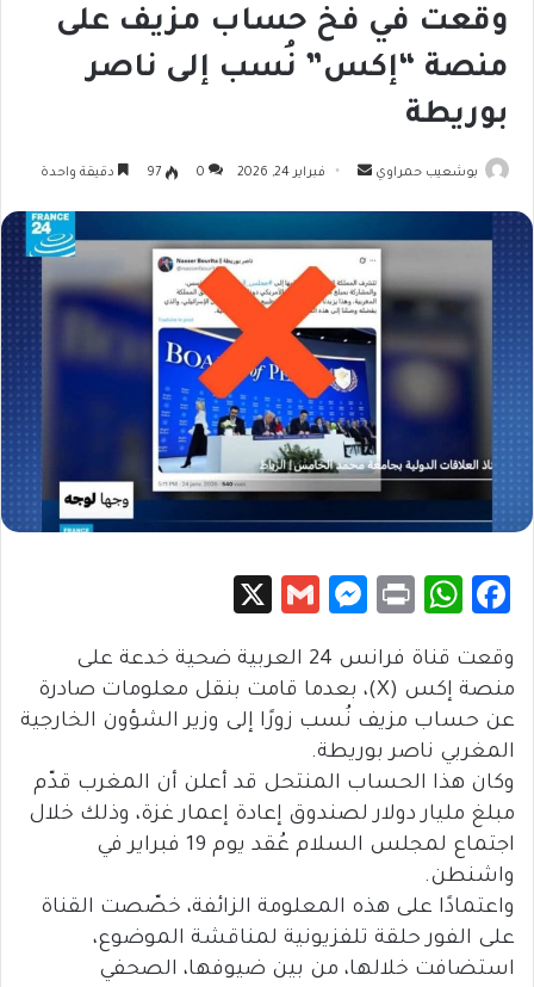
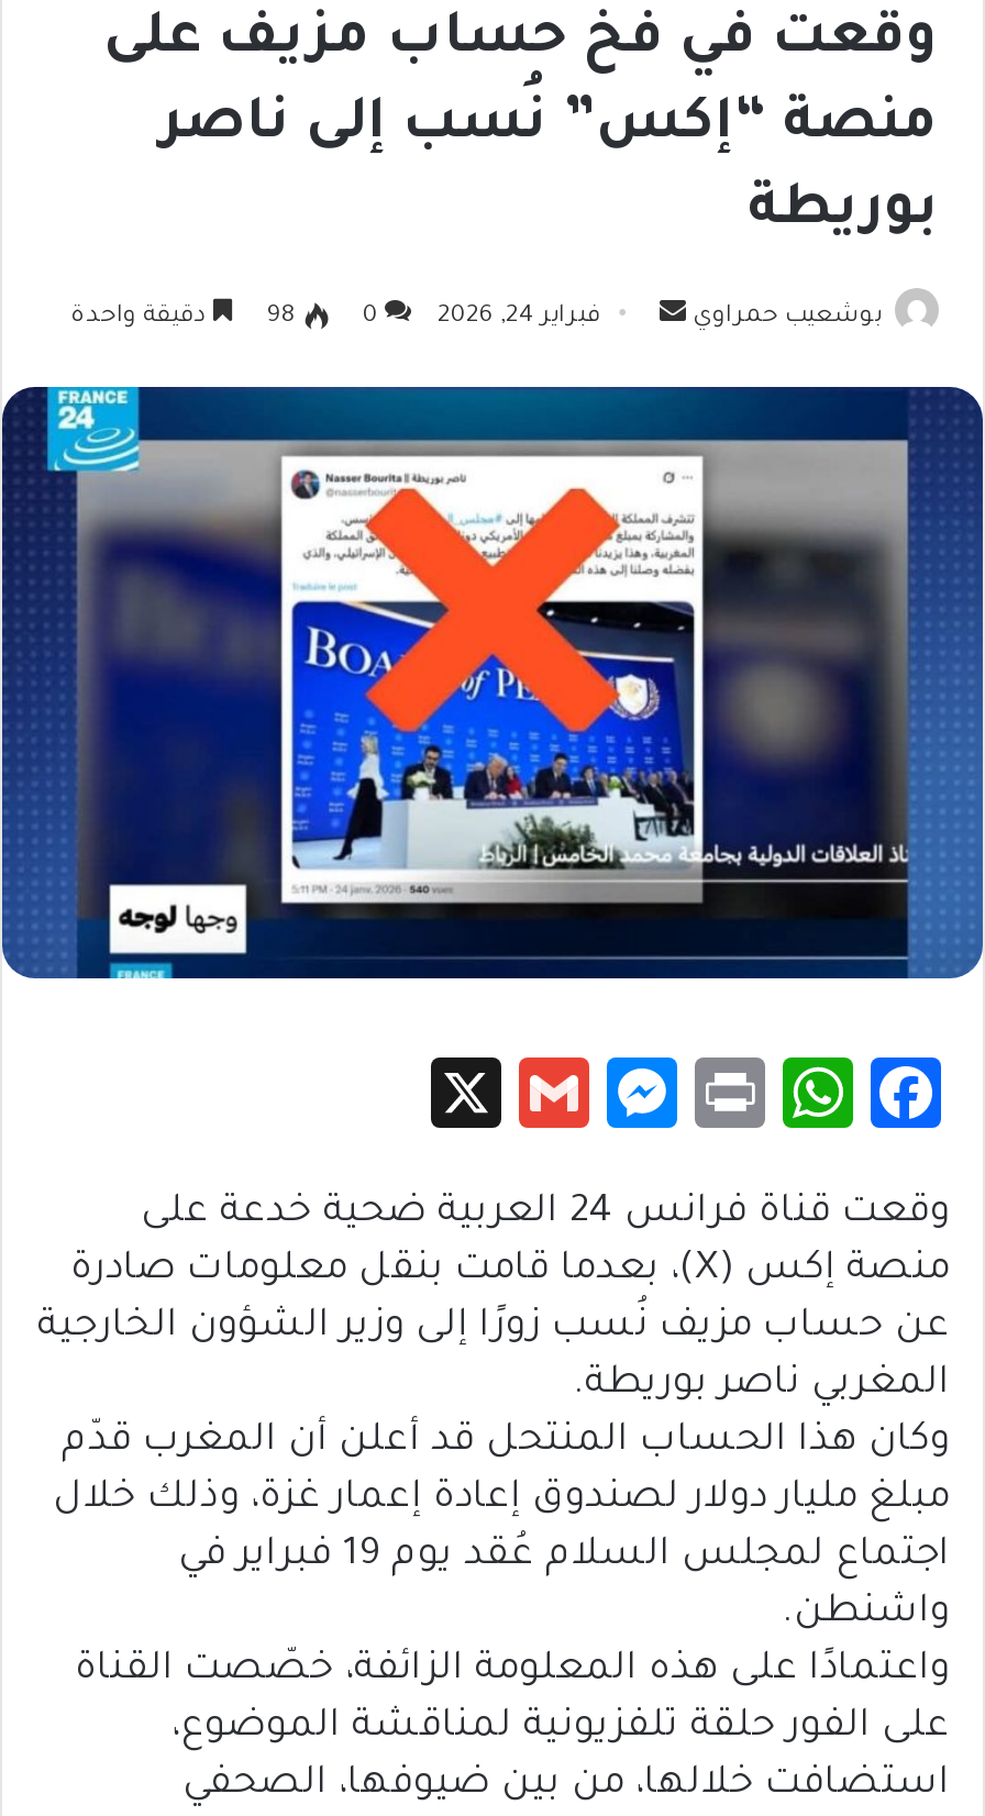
- 97 دقيقة واحدة
+ 98 دقيقة واحدة
